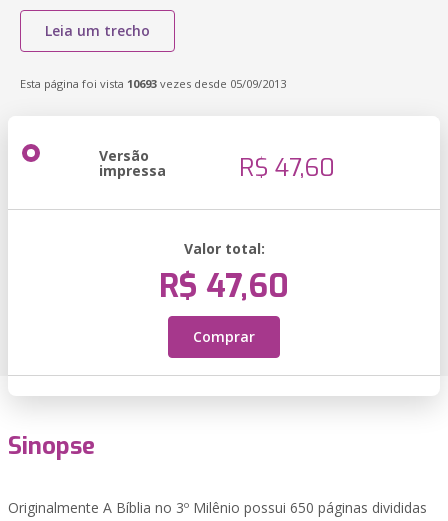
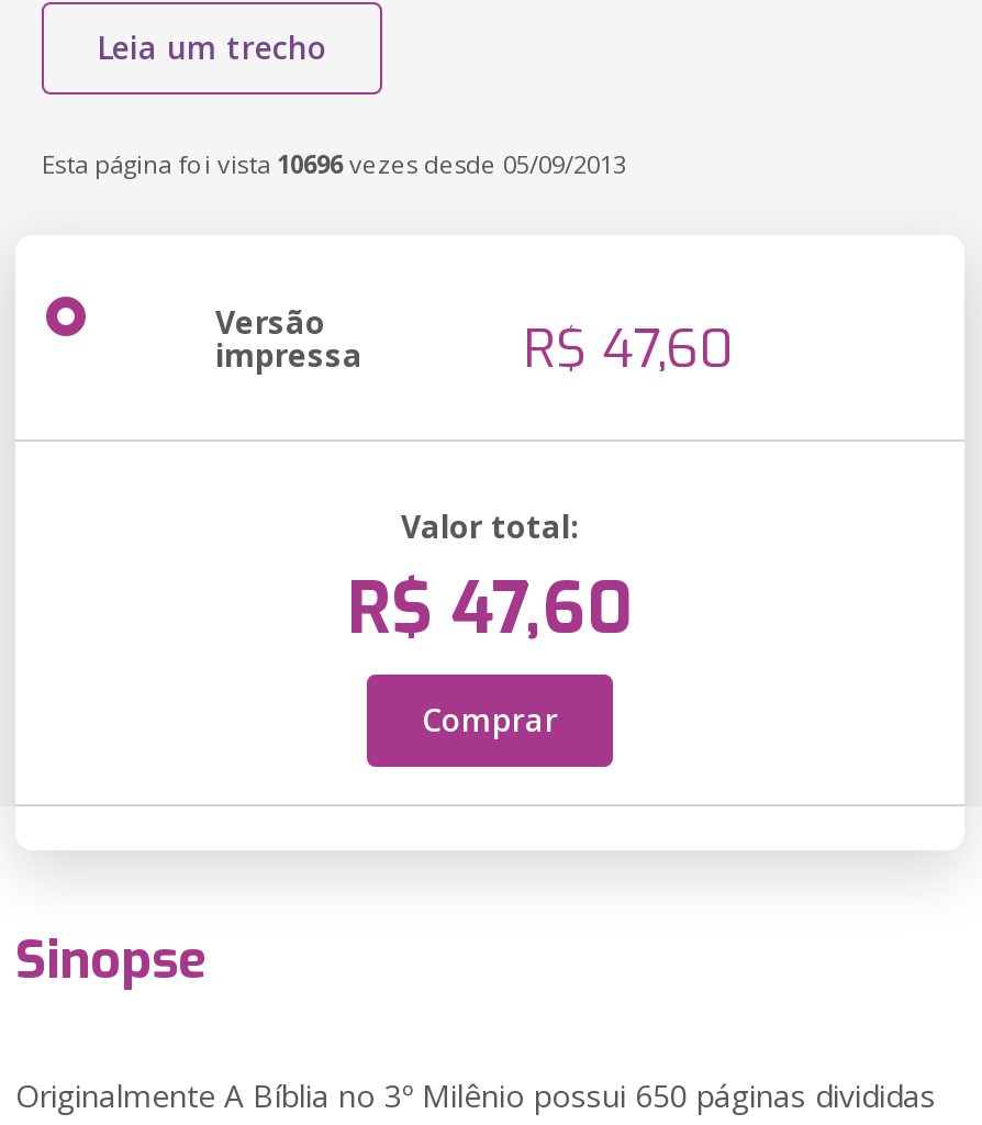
- Esta página foi vista 10693vezes desde 05/09/2013
+ Esta página foi vista 10696vezes desde 05/09/2013
